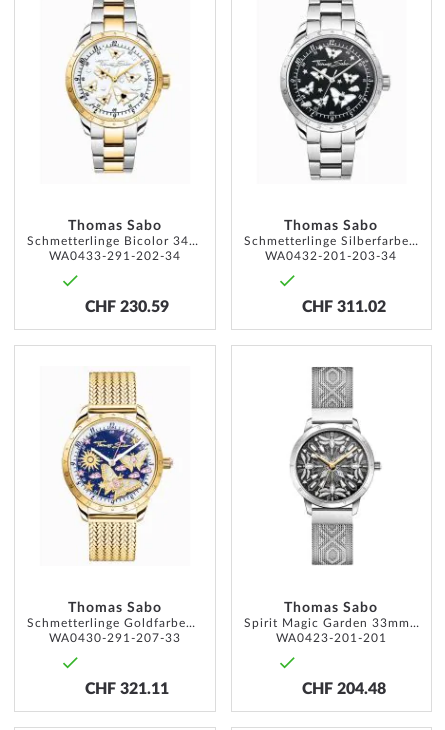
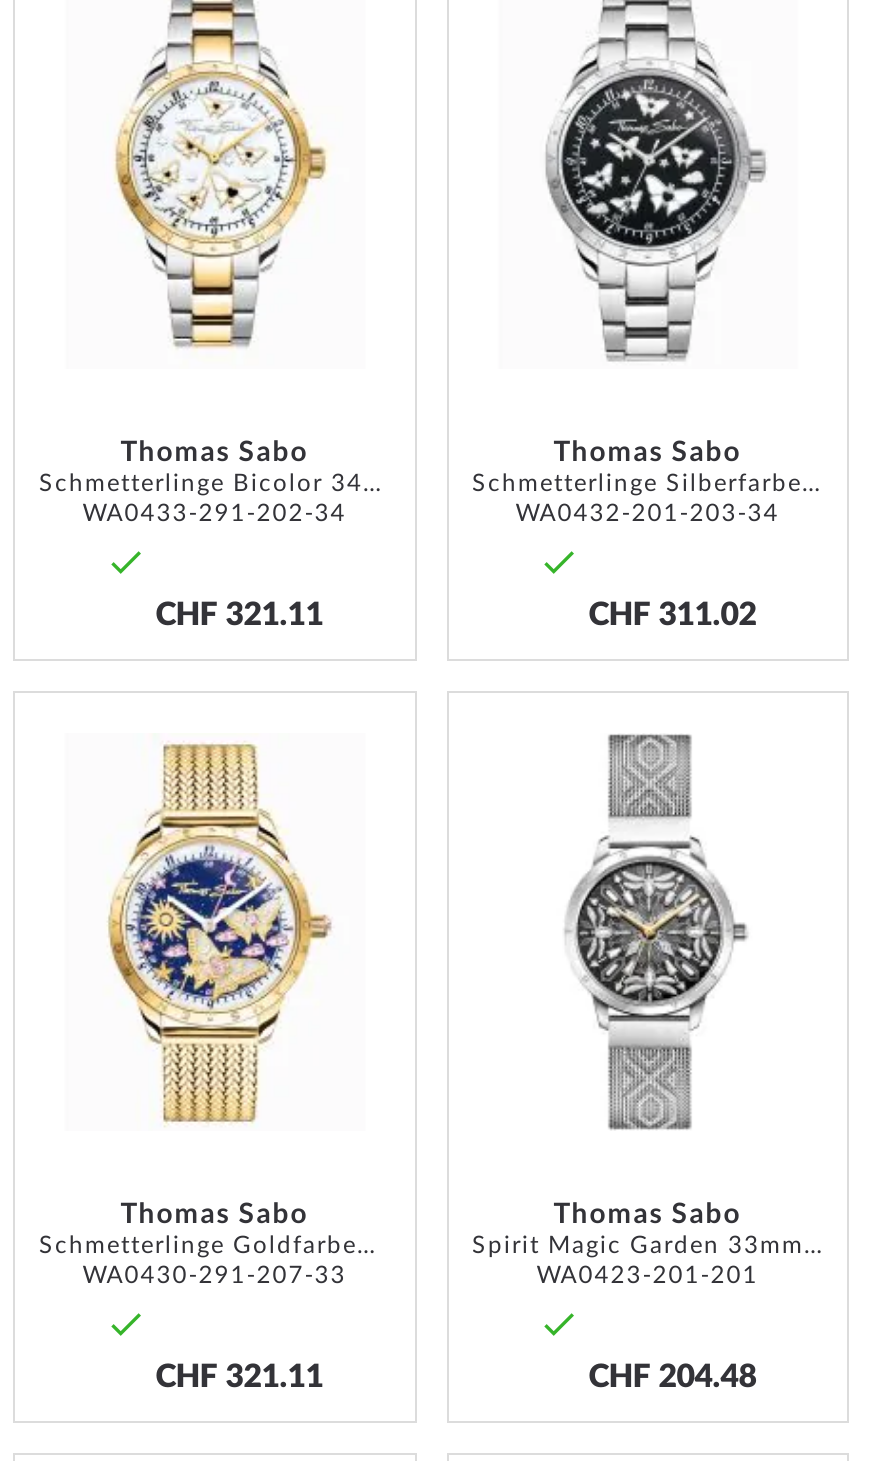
- CHF 230.59
+ CHF 321.11
